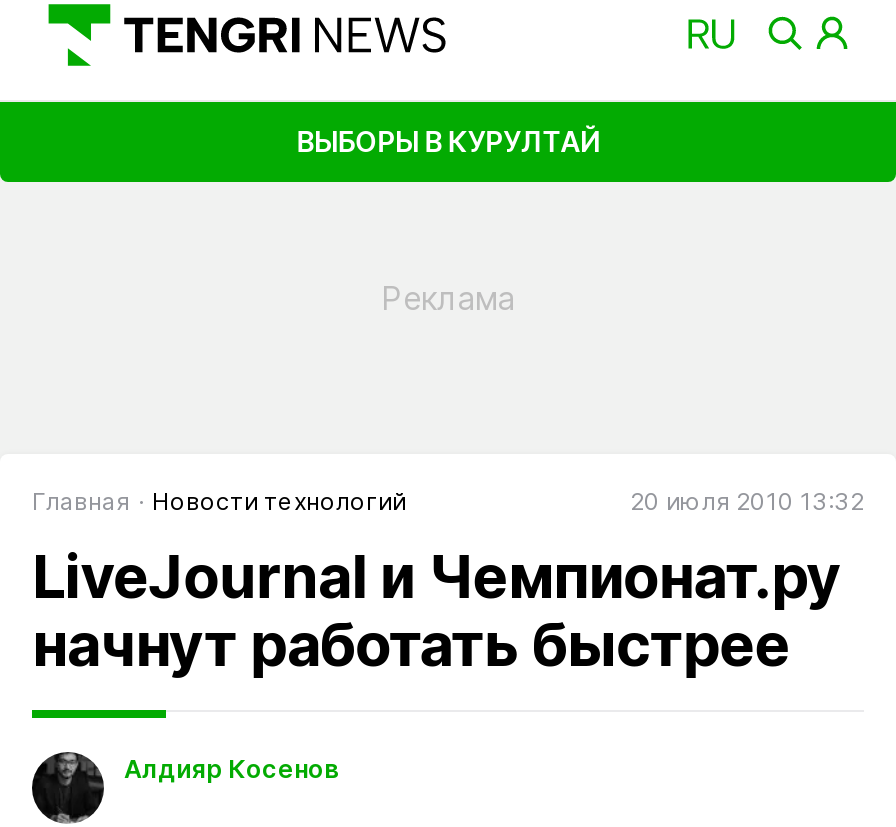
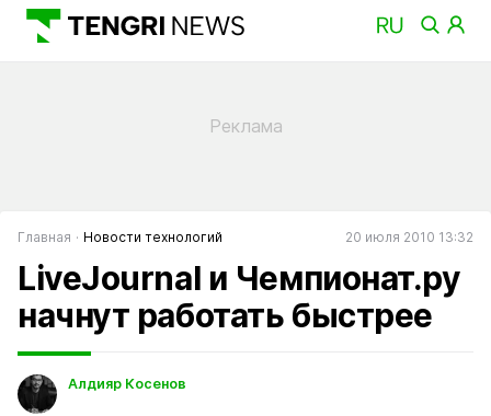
- ВЫБОРЫ В КУРУЛТАЙ
